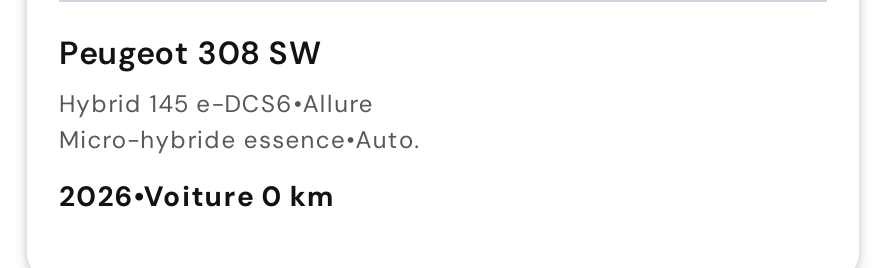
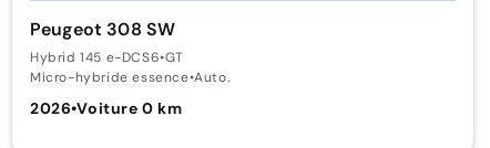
- Hybrid 145 e-DCS6•Allure
+ Hybrid 145 e-DCS6•GT
